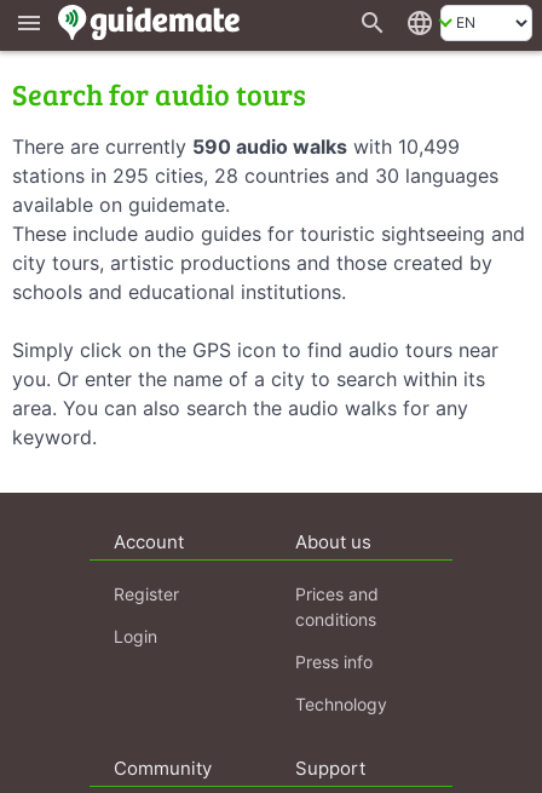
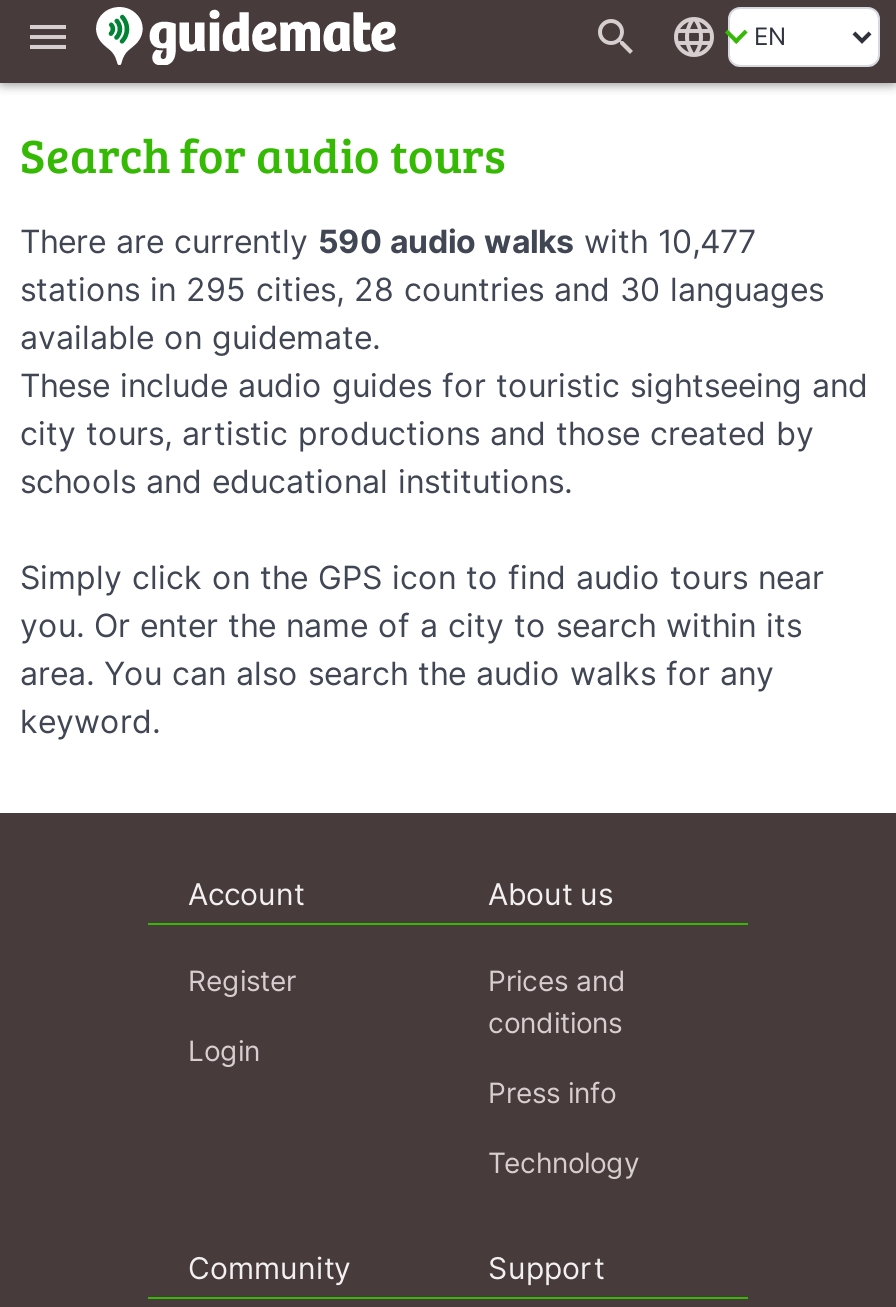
- There are currently 590 audio walks with 10,499
+ There are currently 590 audio walks with 10,477
